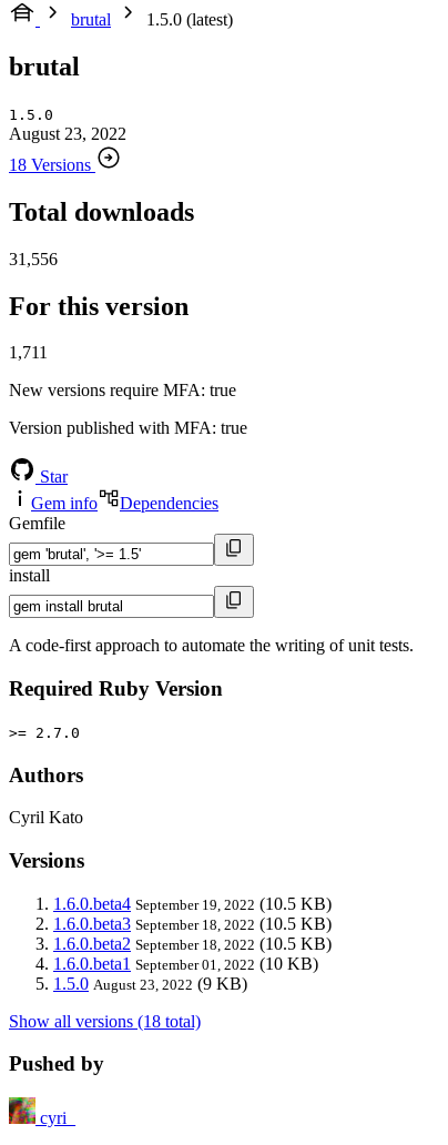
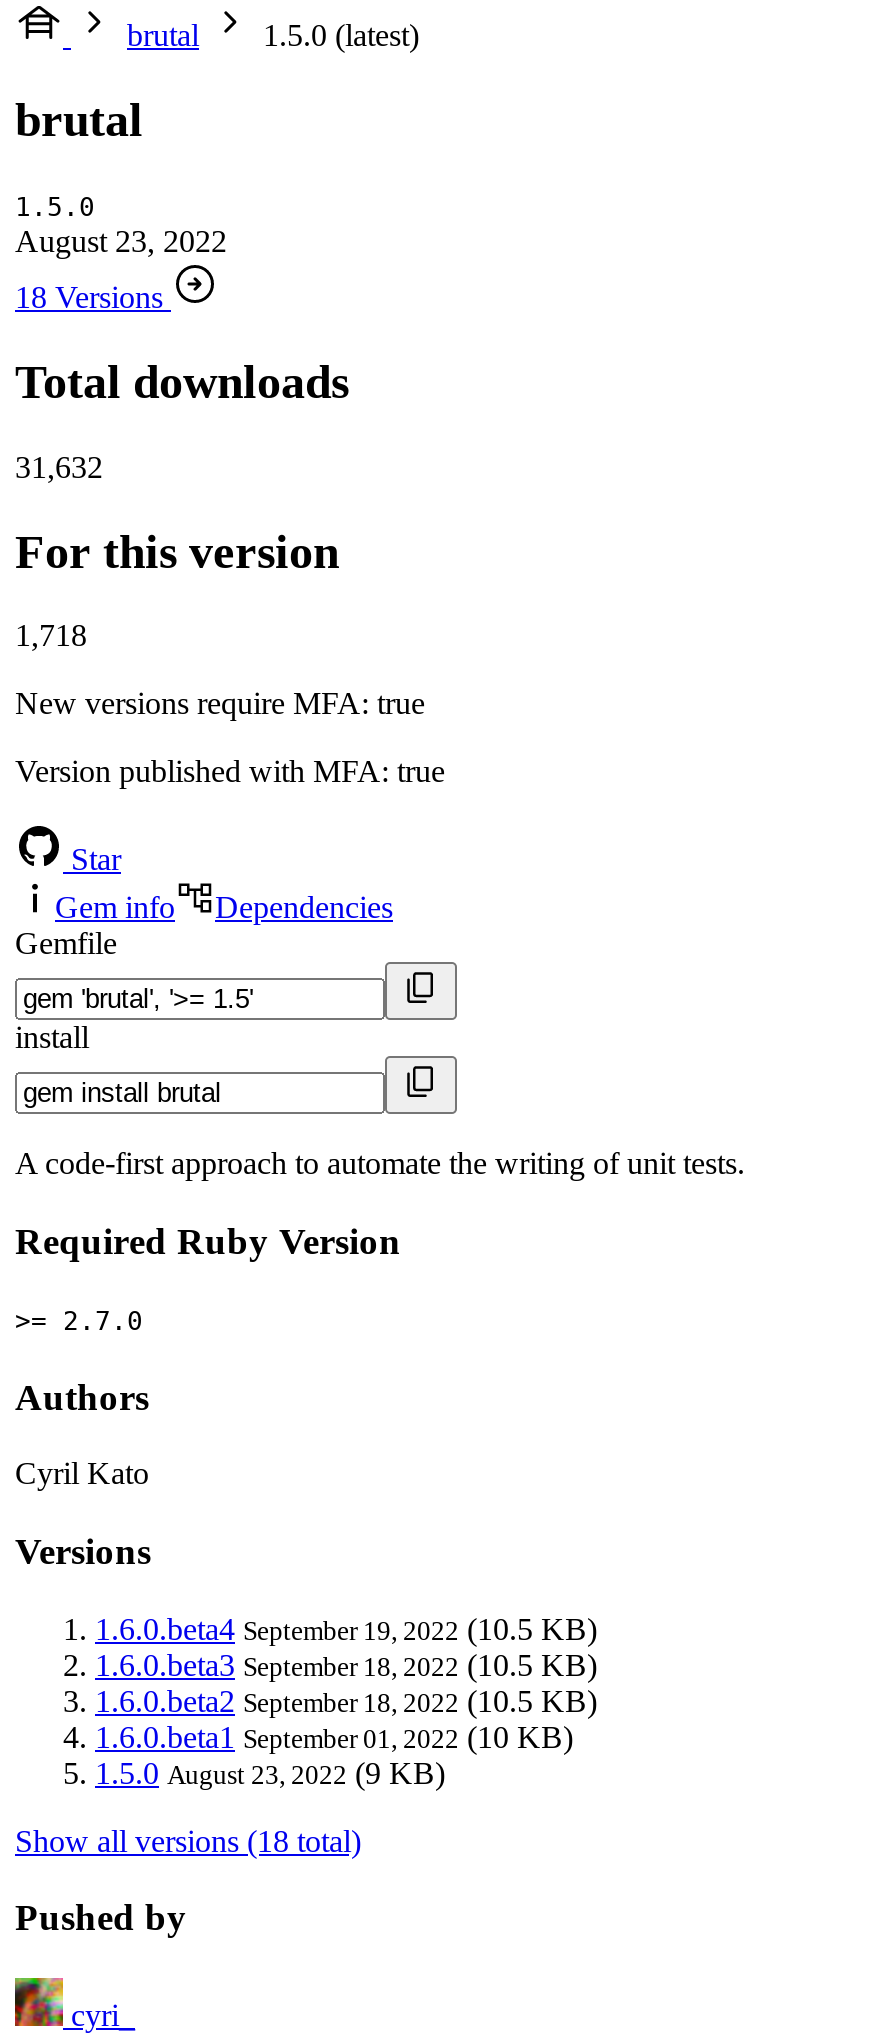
- 31,556
+ 31,632

- 1,711
+ 1,718
